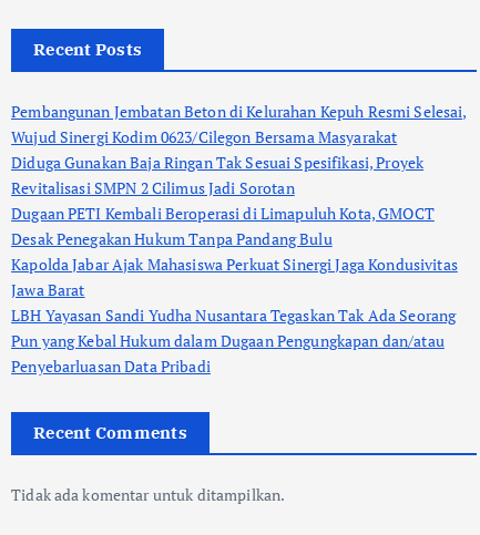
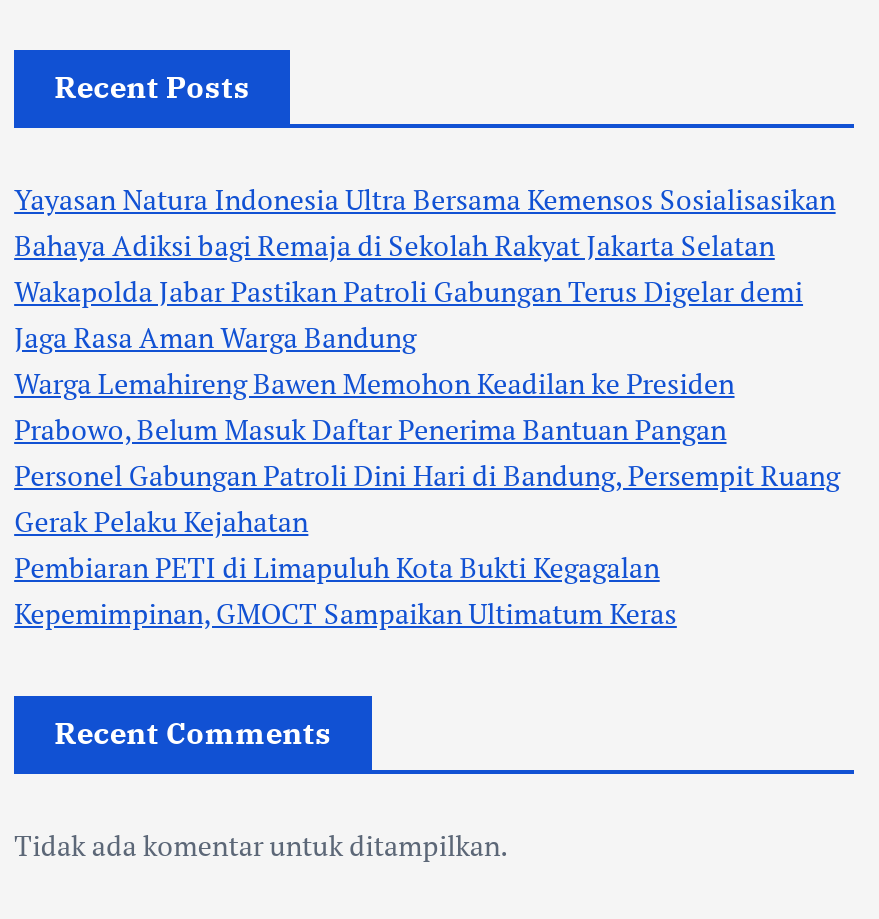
- Pembangunan Jembatan Beton di Kelurahan Kepuh Resmi Selesai,
- Wujud Sinergi Kodim 0623/Cilegon Bersama Masyarakat
- Diduga Gunakan Baja Ringan Tak Sesuai Spesifikasi, Proyek
- Revitalisasi SMPN 2 Cilimus Jadi Sorotan
- Dugaan PETI Kembali Beroperasi di Limapuluh Kota, GMOCT
- Desak Penegakan Hukum Tanpa Pandang Bulu
- Kapolda Jabar Ajak Mahasiswa Perkuat Sinergi Jaga Kondusivitas
- Jawa Barat
- LBH Yayasan Sandi Yudha Nusantara Tegaskan Tak Ada Seorang
- Pun yang Kebal Hukum dalam Dugaan Pengungkapan dan/atau
- Penyebarluasan Data Pribadi
+ Yayasan Natura Indonesia Ultra Bersama Kemensos Sosialisasikan
+ Bahaya Adiksi bagi Remaja di Sekolah Rakyat Jakarta Selatan
+ Wakapolda Jabar Pastikan Patroli Gabungan Terus Digelar demi
+ Jaga Rasa Aman Warga Bandung
+ Warga Lemahireng Bawen Memohon Keadilan ke Presiden
+ Prabowo, Belum Masuk Daftar Penerima Bantuan Pangan
+ Personel Gabungan Patroli Dini Hari di Bandung, Persempit Ruang
+ Gerak Pelaku Kejahatan
+ Pembiaran PETI di Limapuluh Kota Bukti Kegagalan
+ Kepemimpinan, GMOCT Sampaikan Ultimatum Keras
